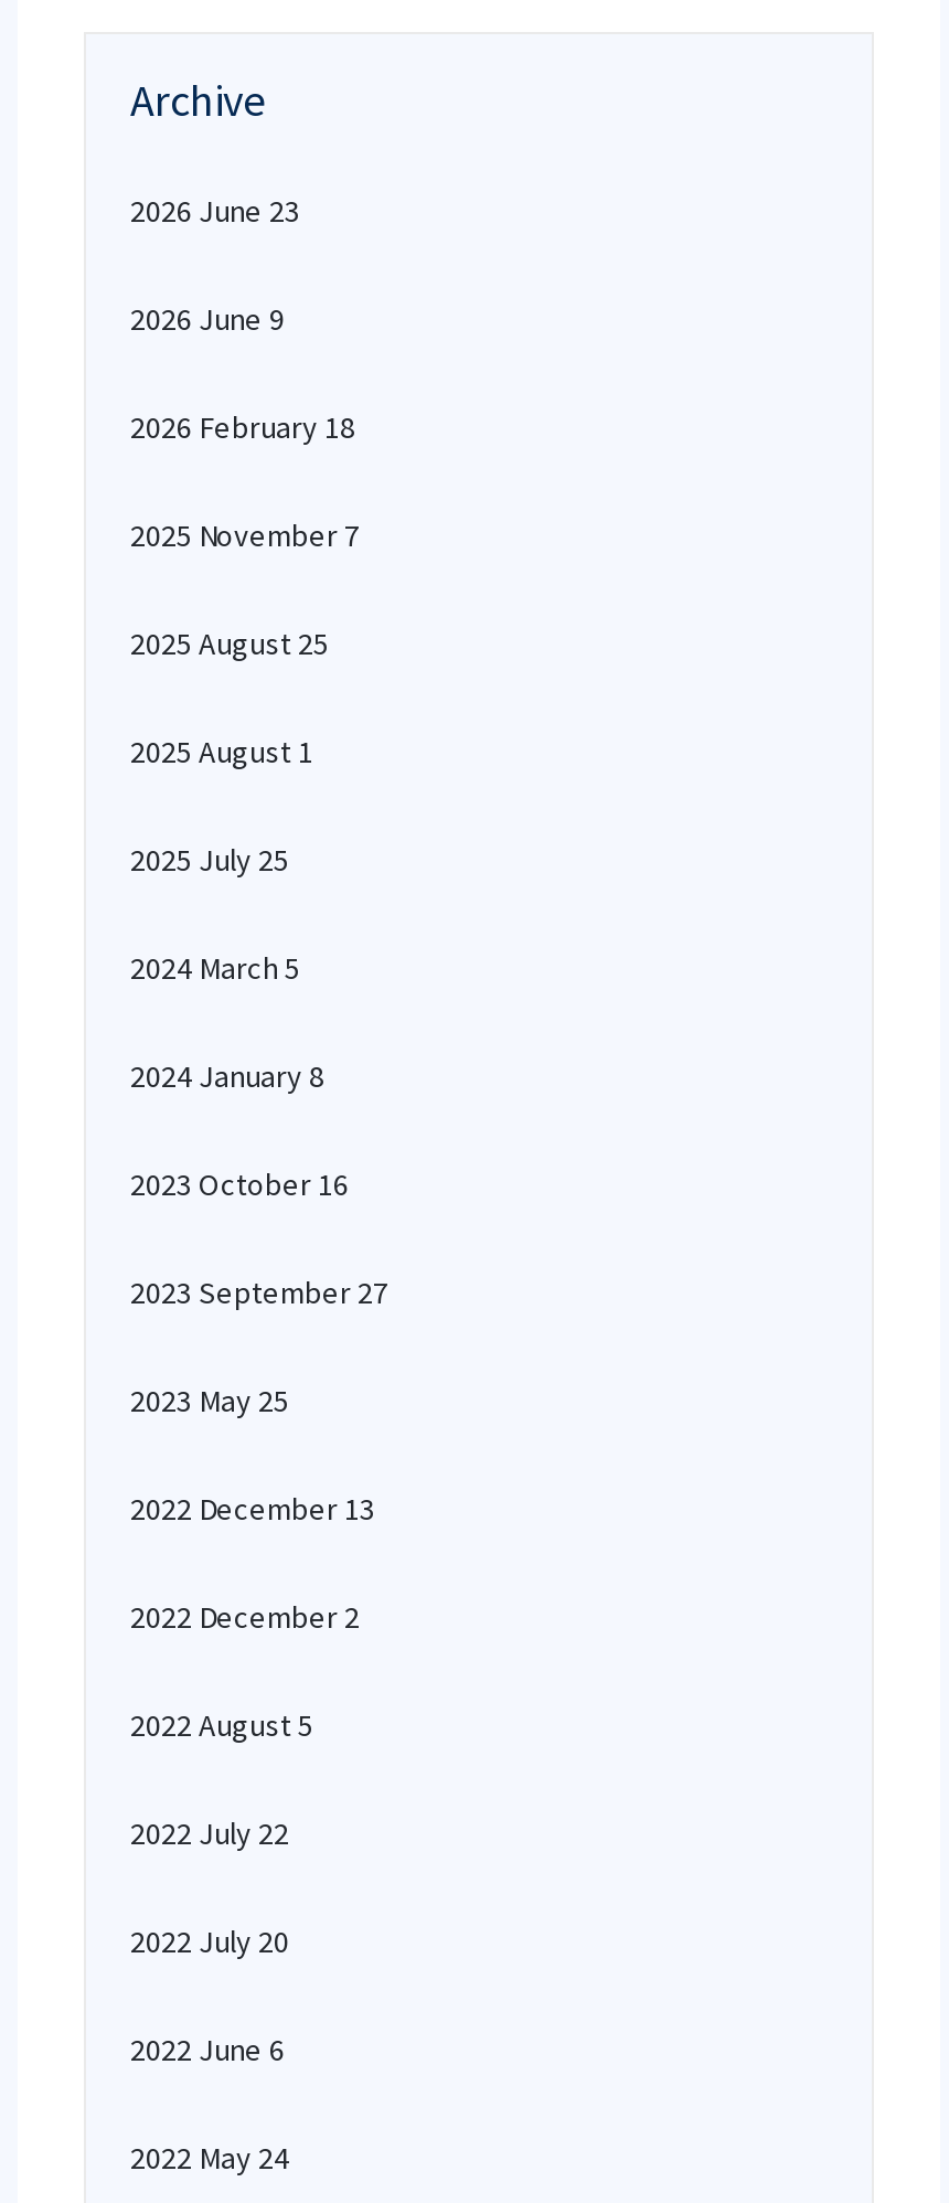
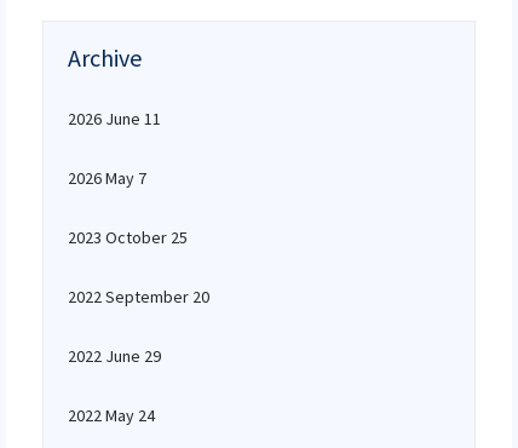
- 2026 June 23
- 2026 June 9
- 2026 February 18
- 2025 November 7
- 2025 August 25
- 2025 August 1
- 2025 July 25
- 2024 March 5
- 2024 January 8
- 2023 October 16
- 2023 September 27
- 2023 May 25
- 2022 December 13
- 2022 December 2
- 2022 August 5
- 2022 July 22
- 2022 July 20
- 2022 June 6
+ 2026 June 11
+ 2026 May 7
+ 2023 October 25
+ 2022 September 20
+ 2022 June 29
